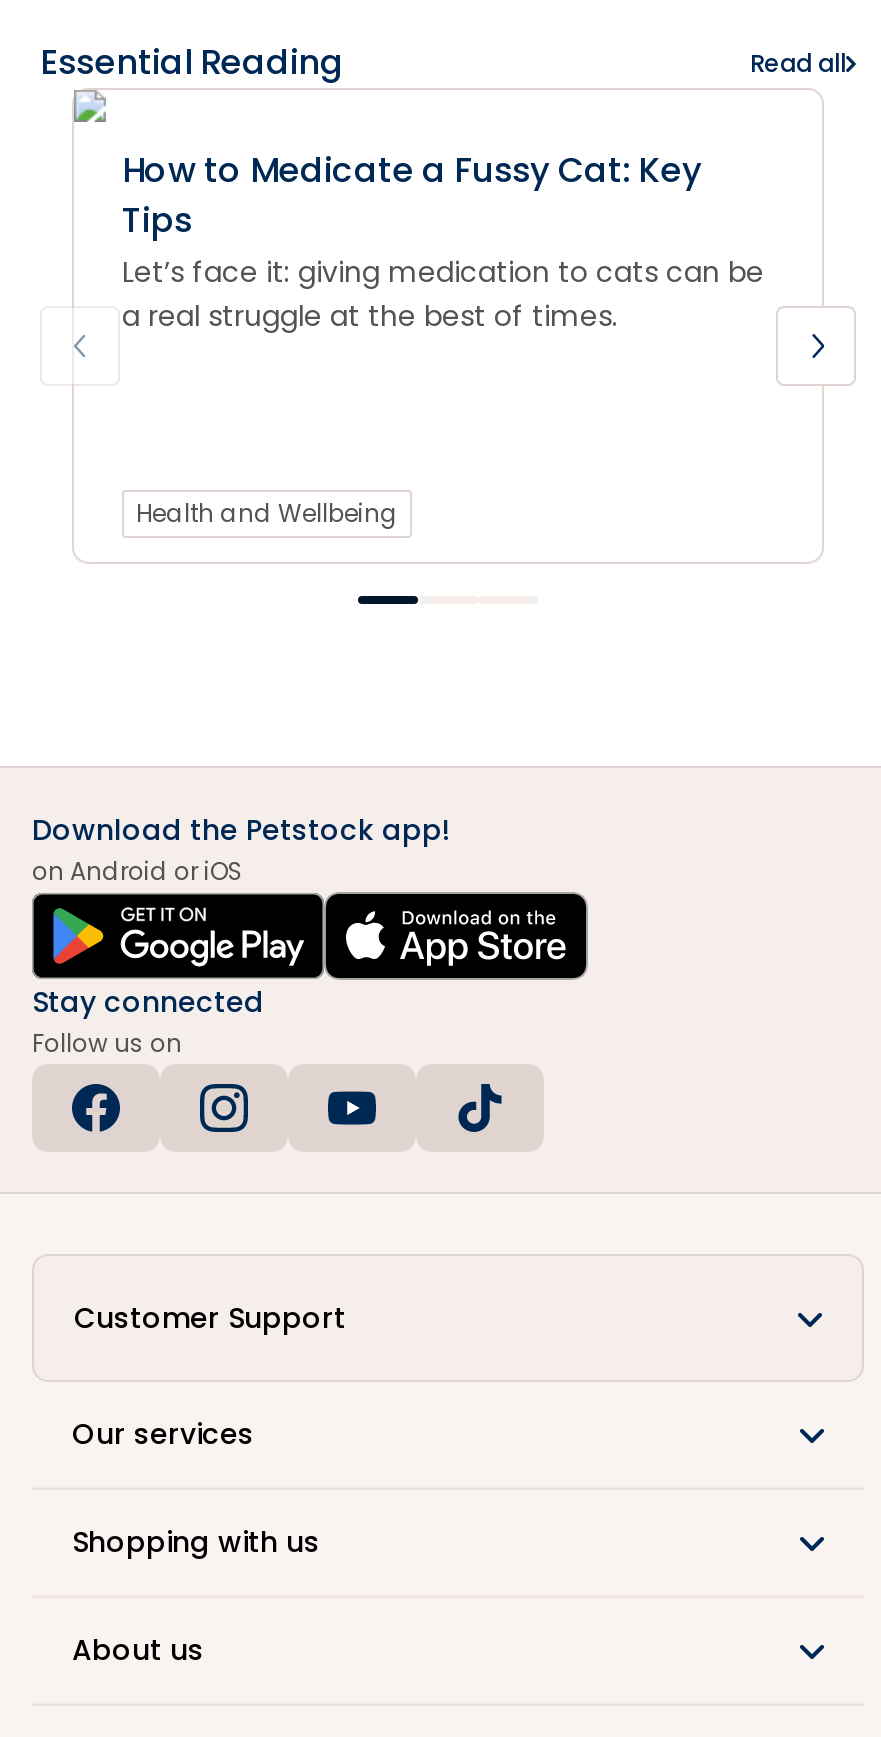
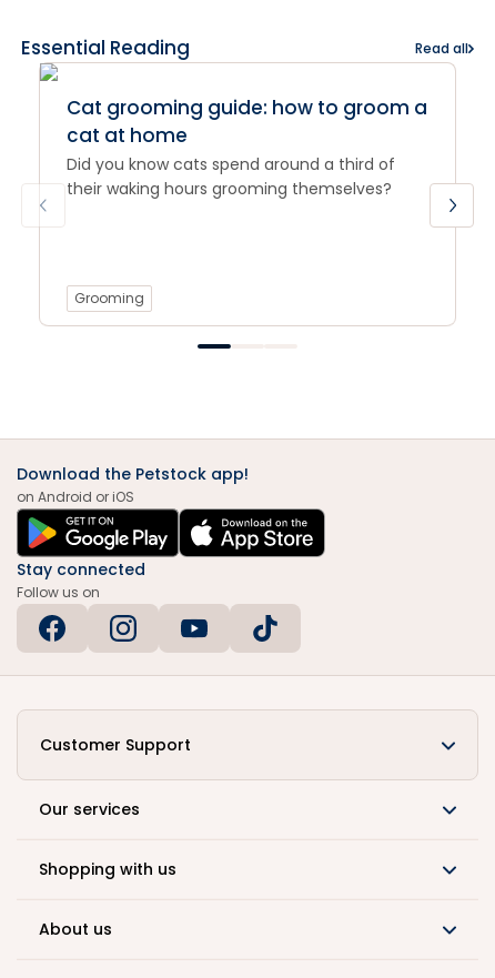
- How to Medicate a Fussy Cat: Key
- Tips
- Let’s face it: giving medication to cats can be
- a real struggle at the best of times.
+ Cat grooming guide: how to groom a
+ cat at home
+ Did you know cats spend around a third of
+ their waking hours grooming themselves?

- Health and Wellbeing
+ Grooming
